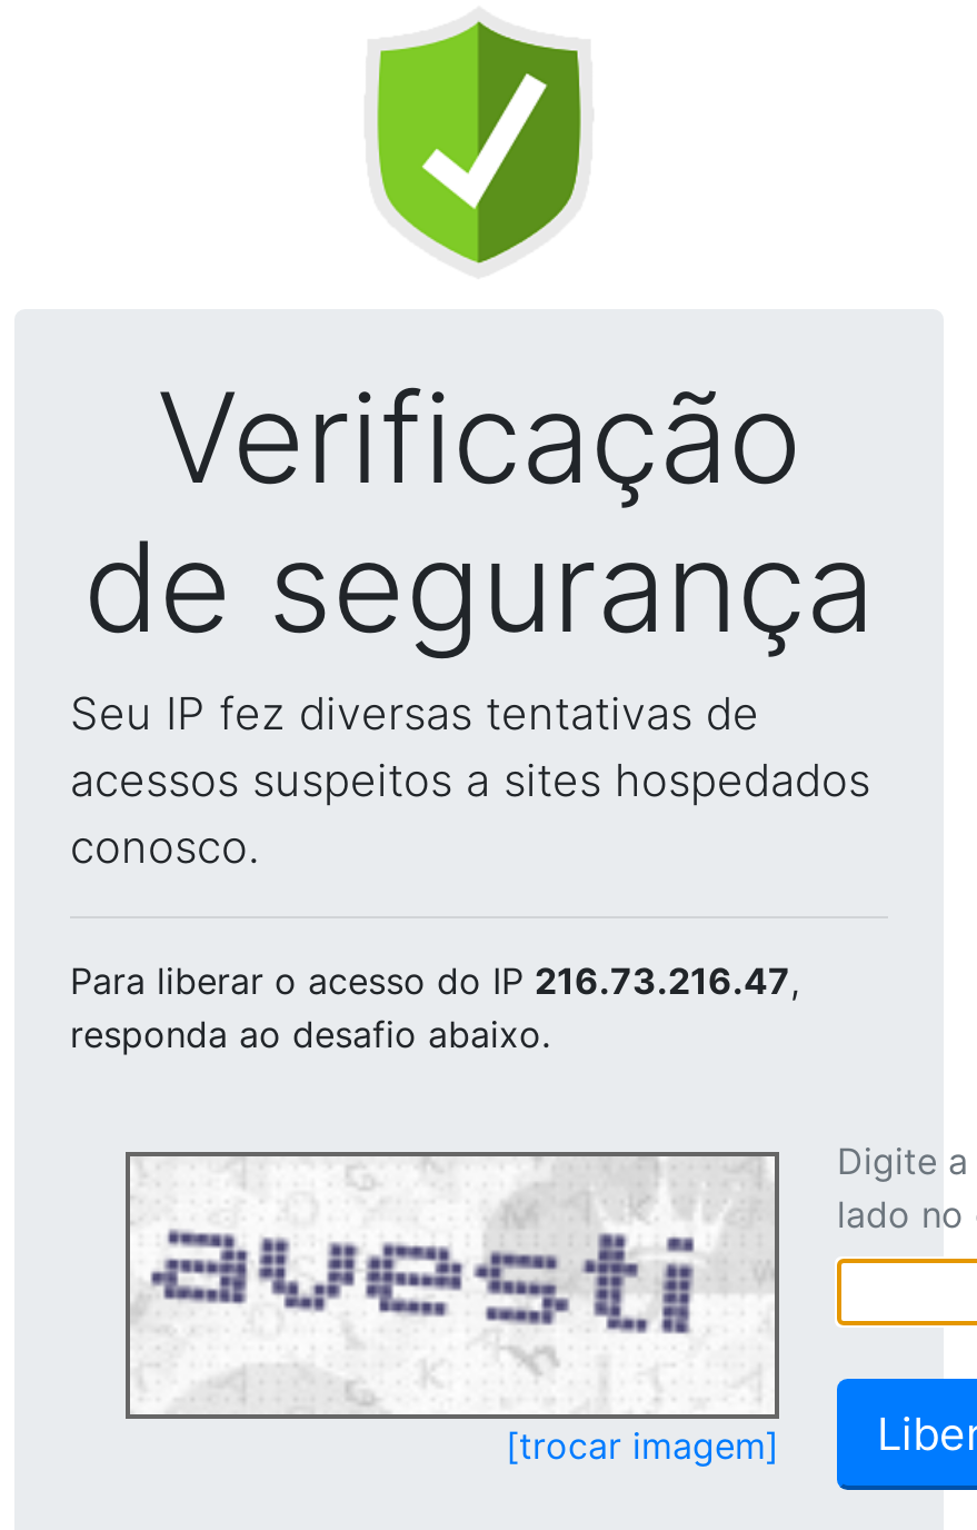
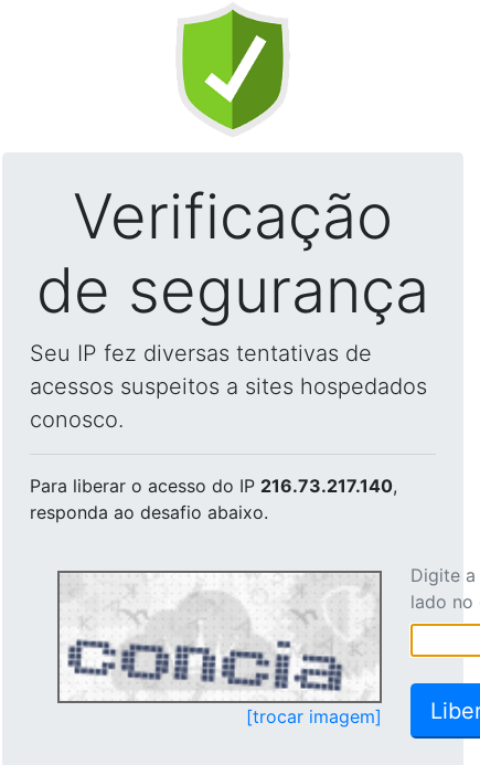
- Para liberar o acesso do IP 216.73.216.47,
+ Para liberar o acesso do IP 216.73.217.140,

- [image]
+ [image]
